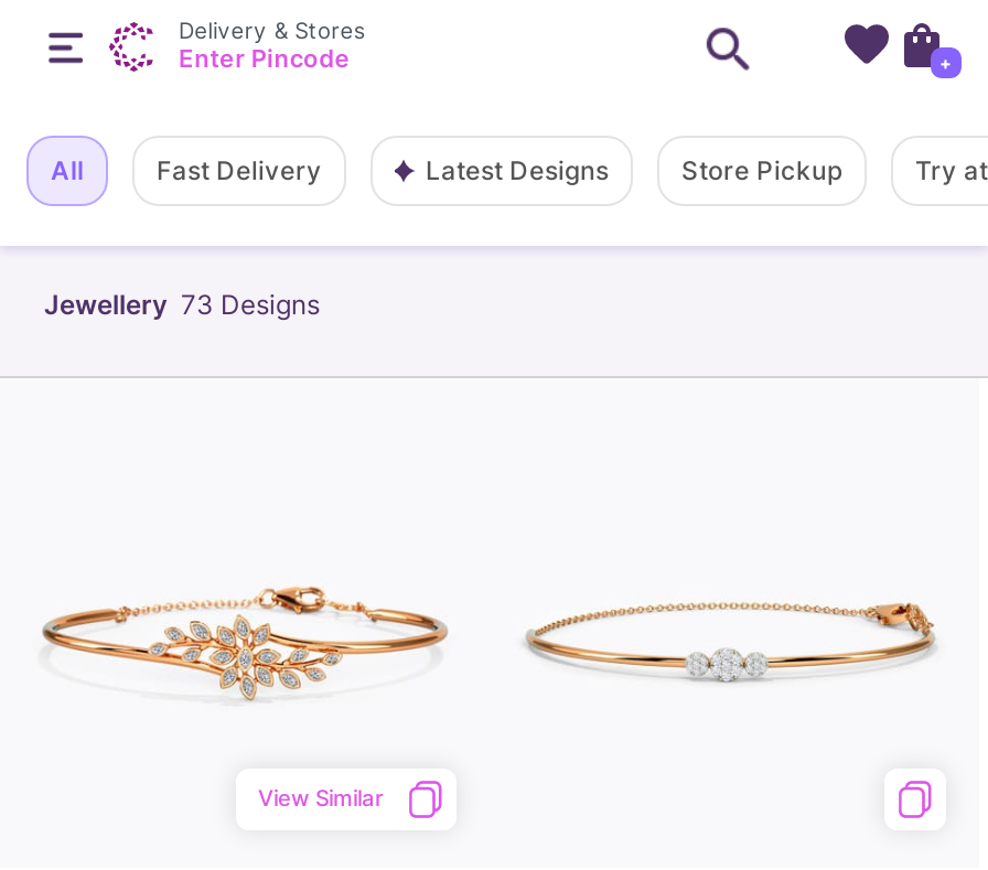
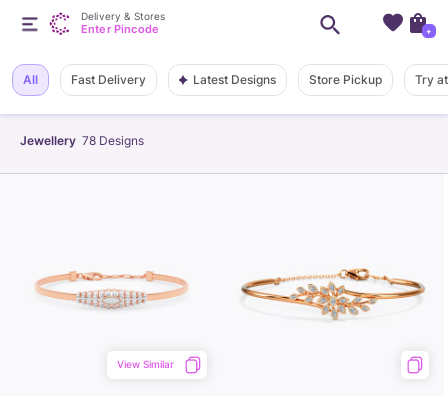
- Jewellery 73 Designs
+ Jewellery 78 Designs

- [image]
+ [image]

- [image]
+ [image]
